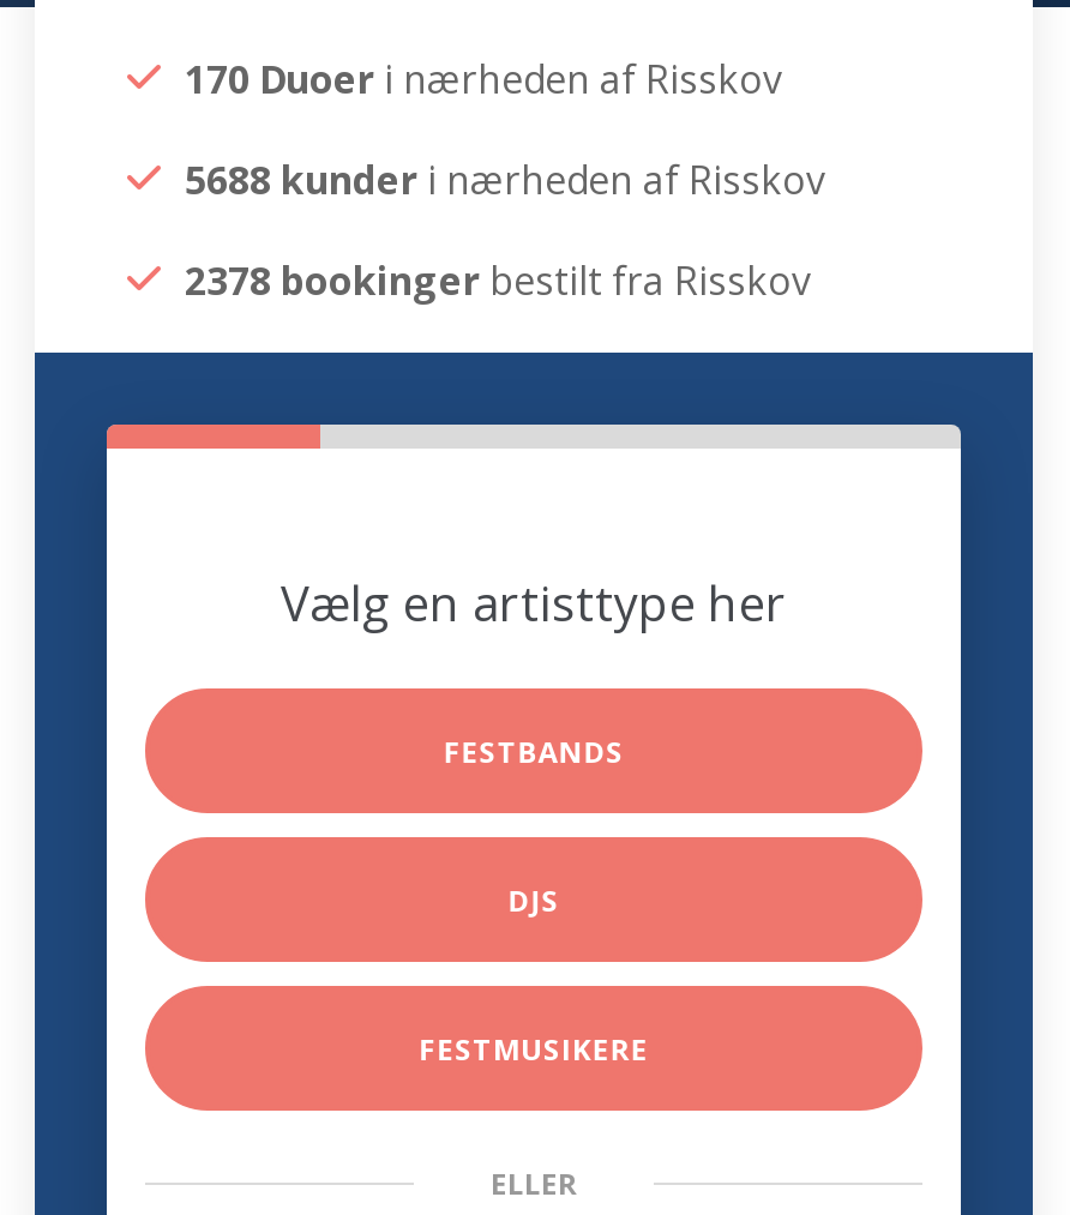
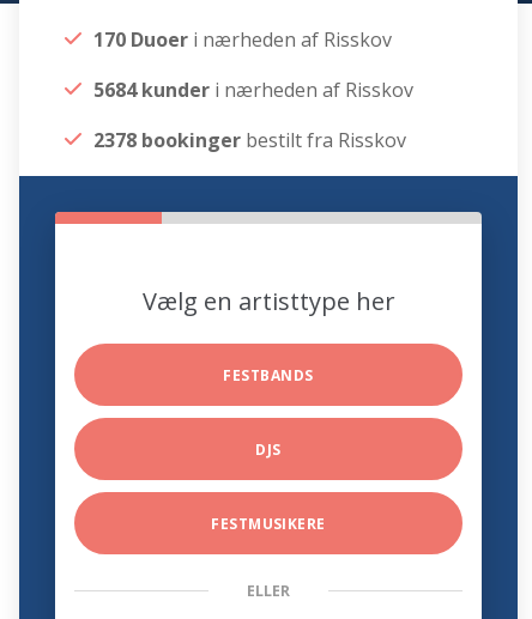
- 5688 kunder i nærheden af Risskov
+ 5684 kunder i nærheden af Risskov
